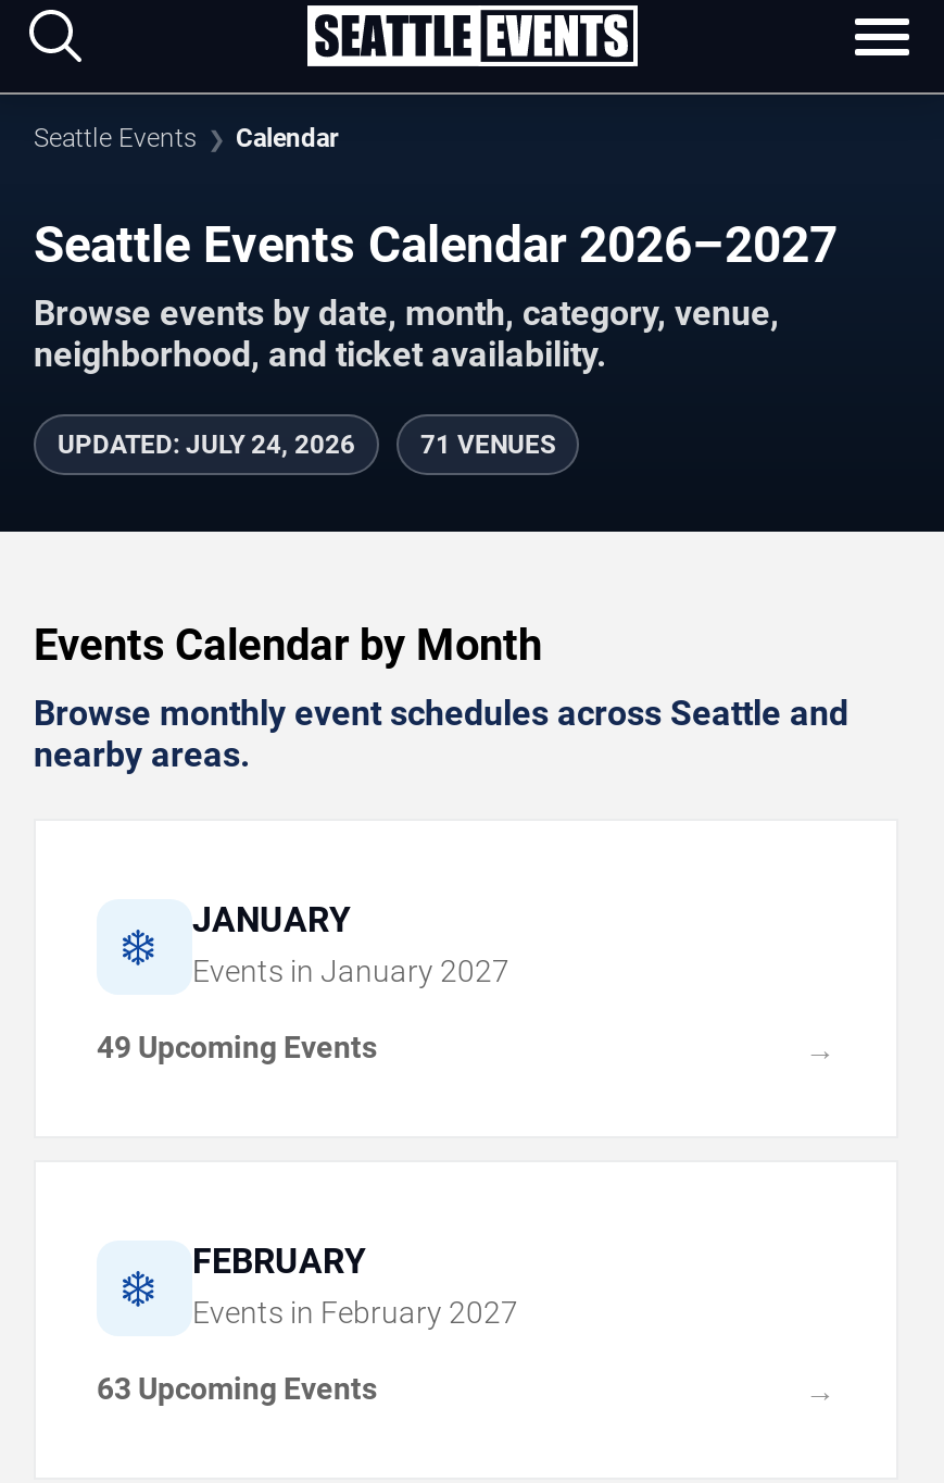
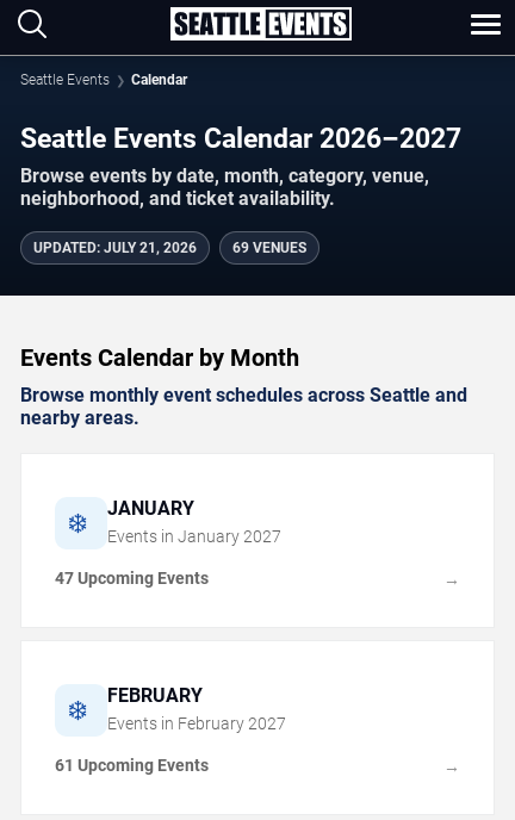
- UPDATED: JULY 24, 2026
+ UPDATED: JULY 21, 2026

- 71 VENUES
+ 69 VENUES

- 49 Upcoming Events
+ 47 Upcoming Events

- 63 Upcoming Events
+ 61 Upcoming Events
